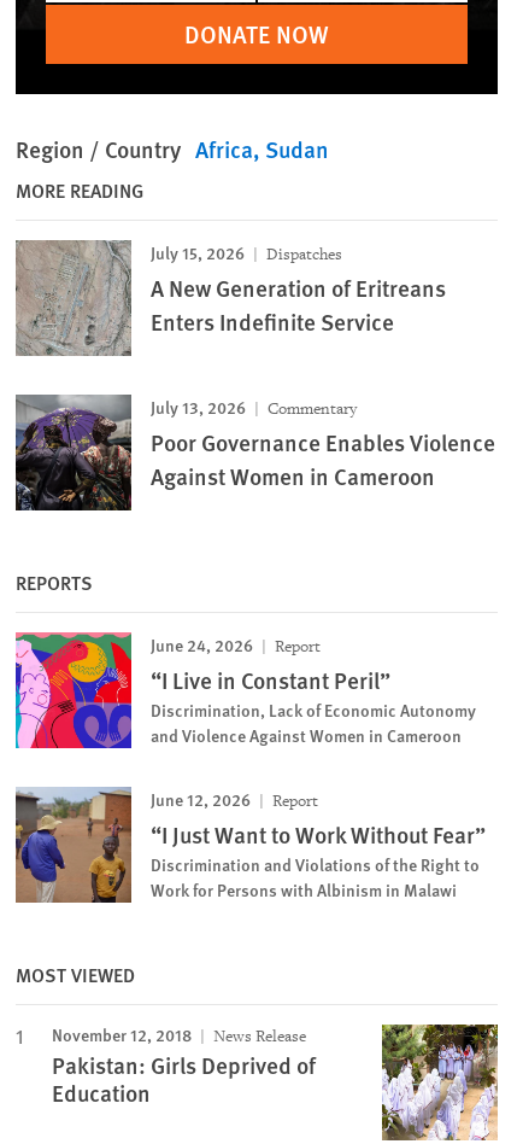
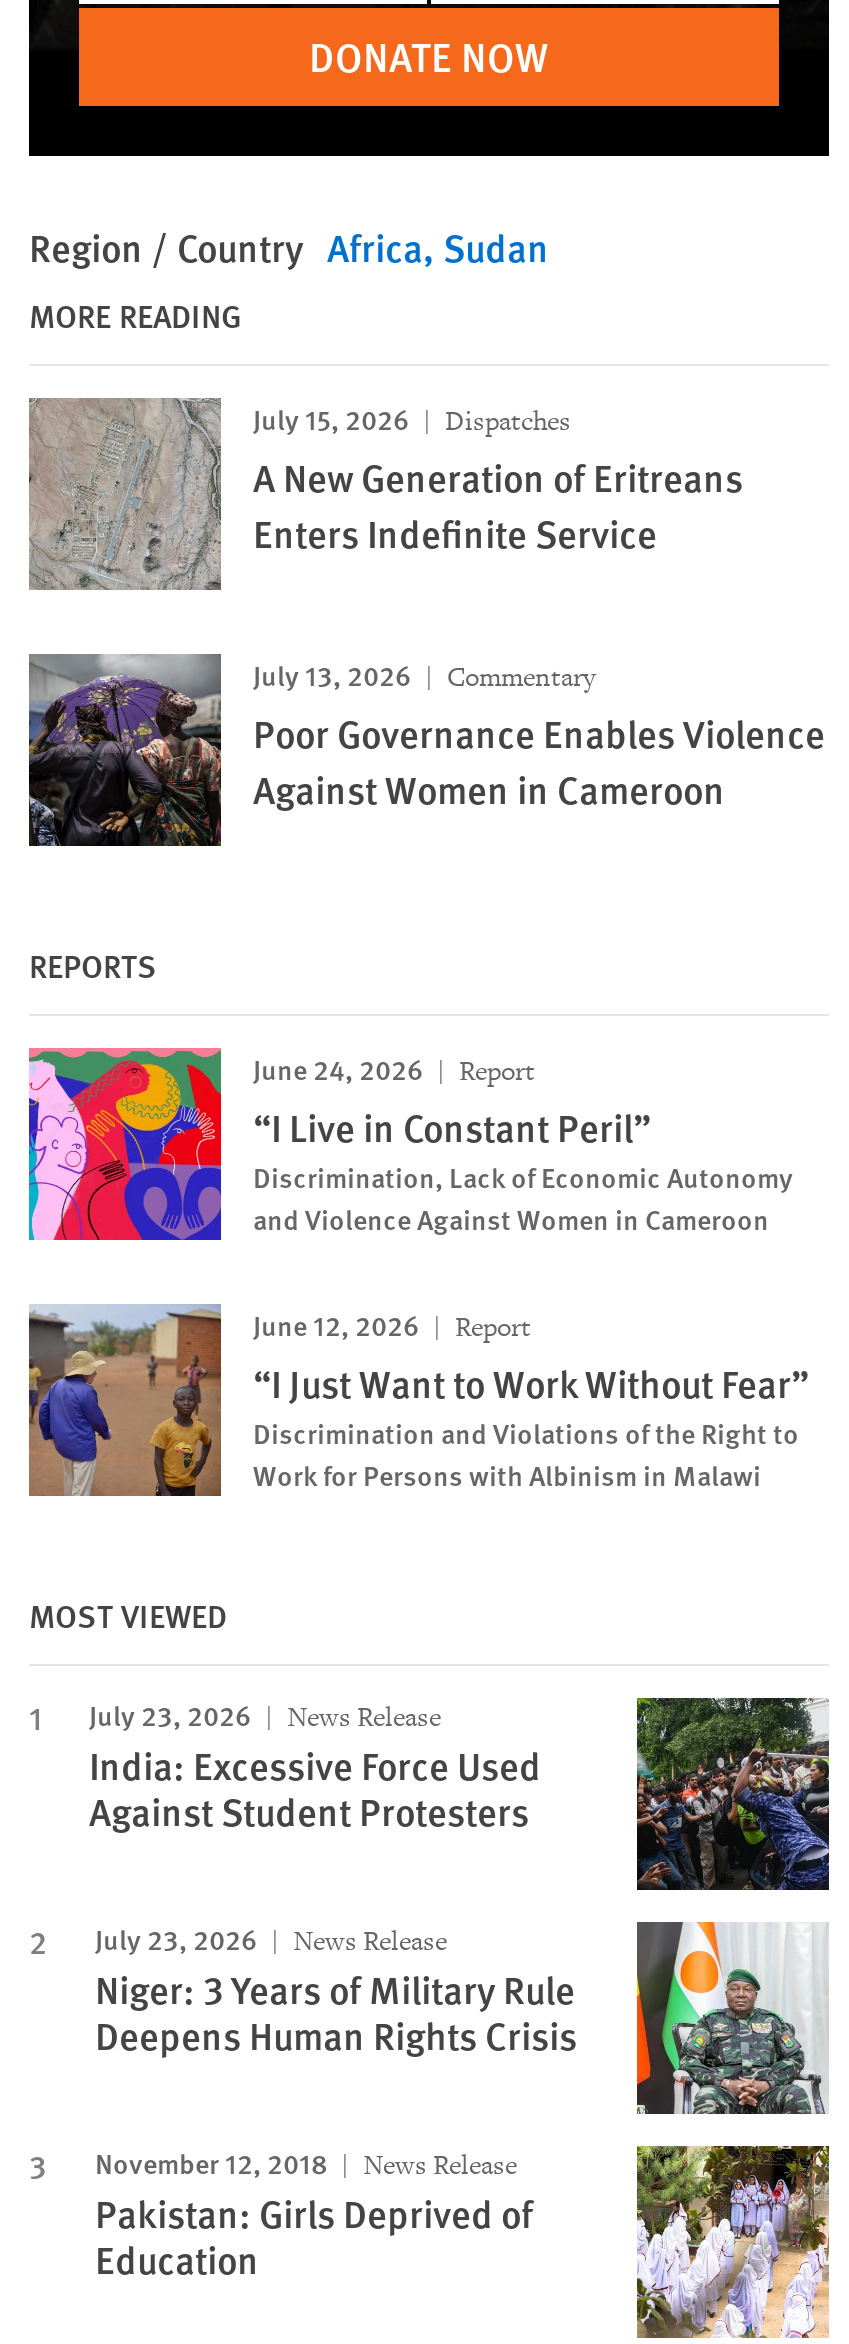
+ [image]
+ July 23, 2026
+ News Release
+ India: Excessive Force Used
+ Against Student Protesters
+ July 23, 2026
+ News Release
+ Niger: 3 Years of Military Rule
+ Deepens Human Rights Crisis

+ [image]
